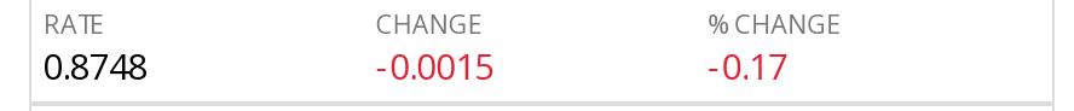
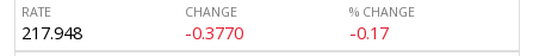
- 0.8748
+ 217.948

- -0.0015
+ -0.3770
